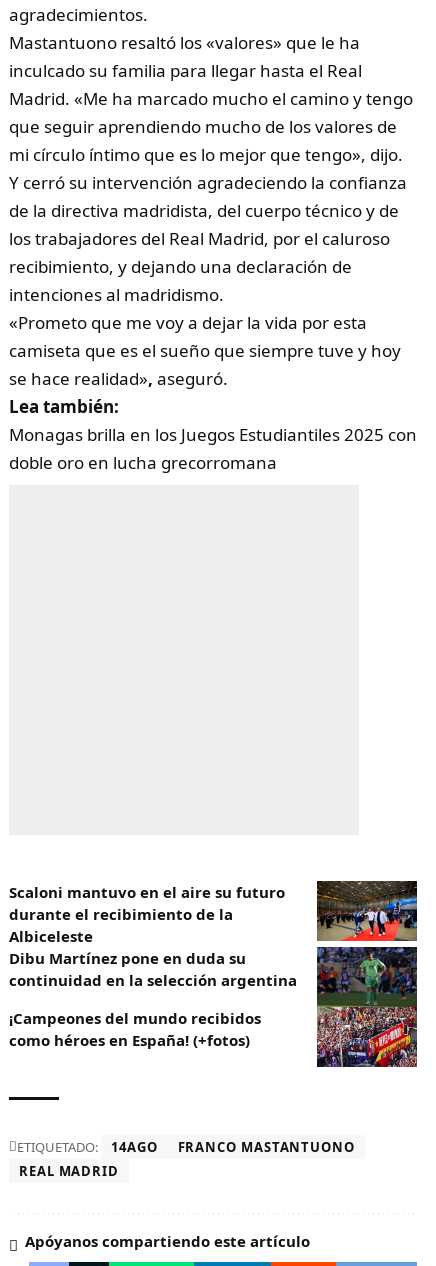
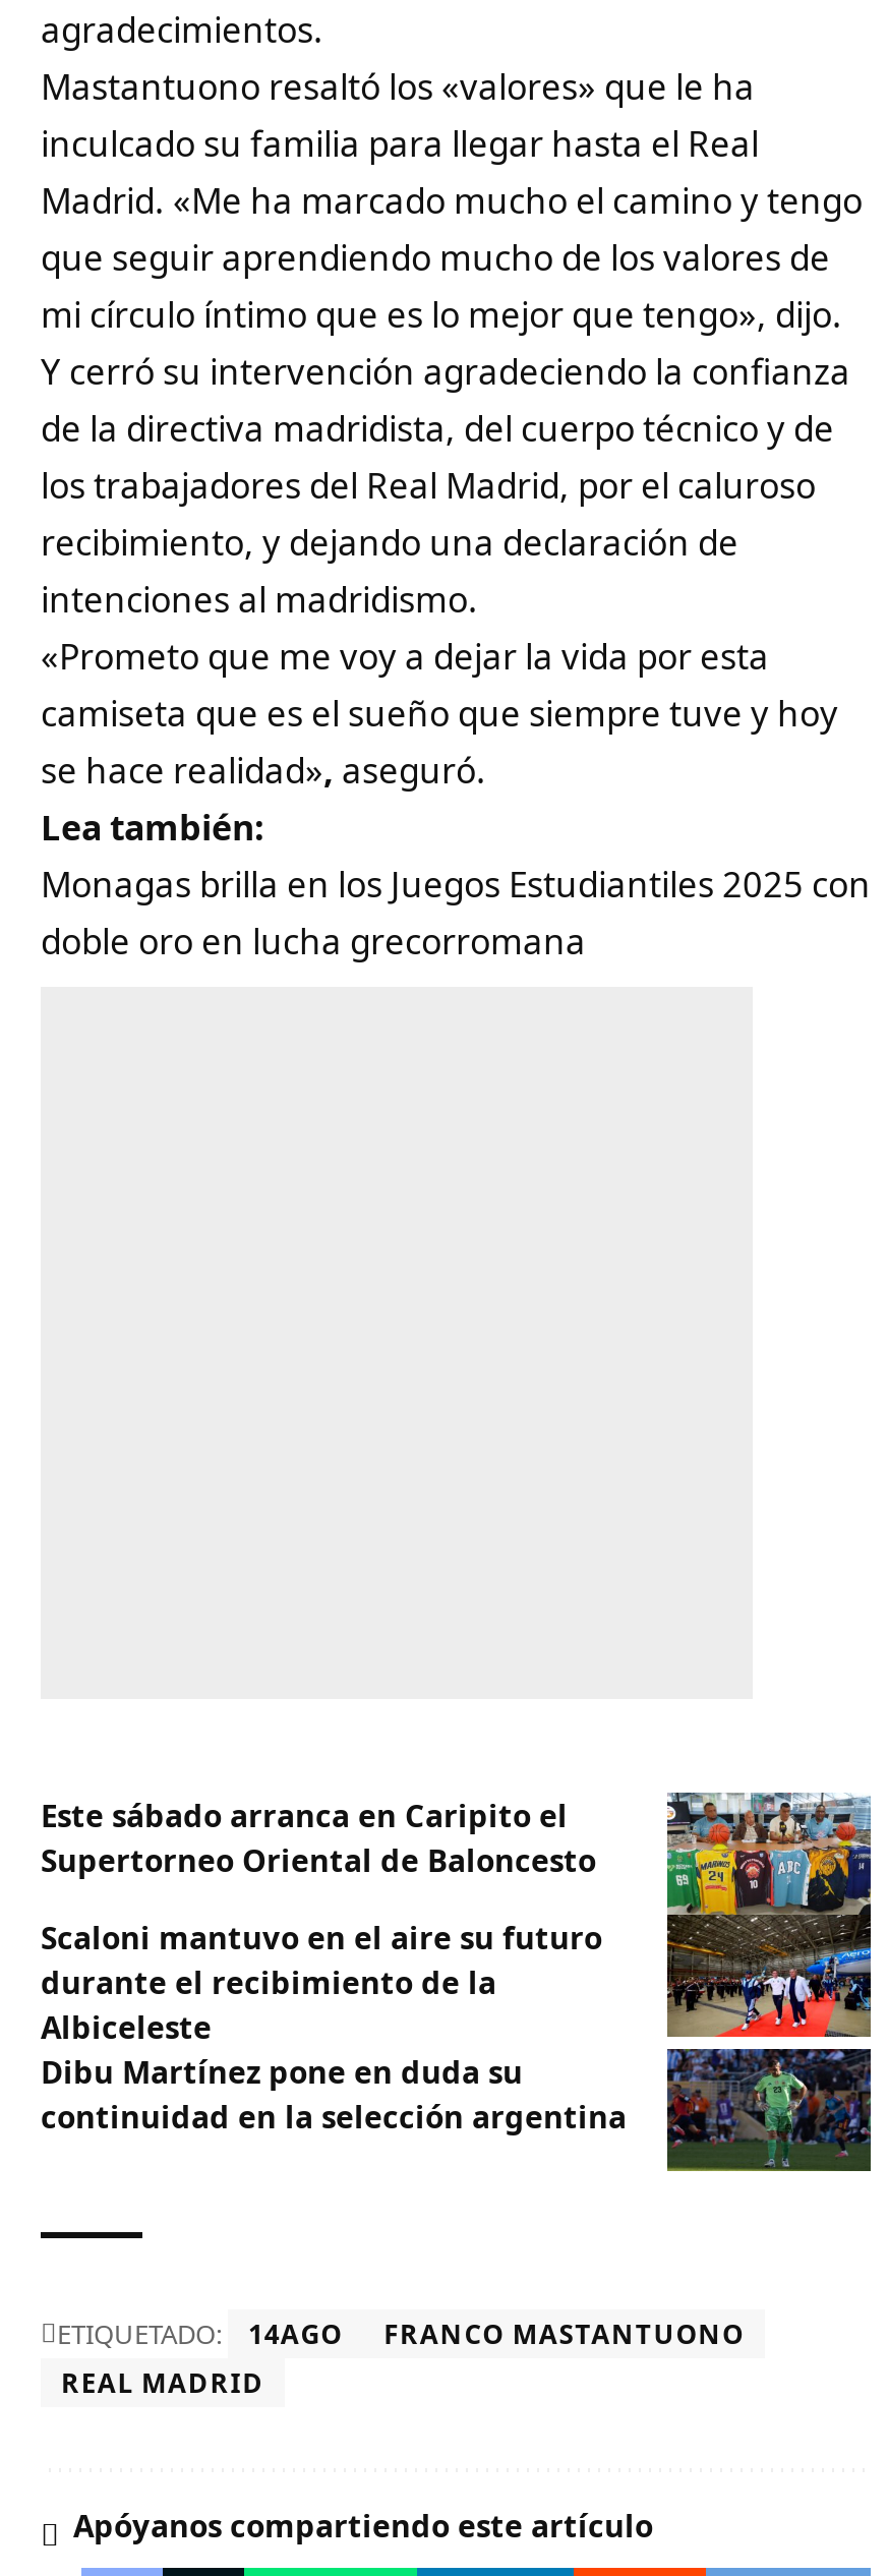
+ [image]
+ Este sábado arranca en Caripito el
+ Supertorneo Oriental de Baloncesto

moved down: Scaloni mantuvo en el aire su futuro | durante el recibimiento de la | Albiceleste | Dibu Martínez pone en duda su | continuidad en la selección argentina

- ¡Campeones del mundo recibidos
- como héroes en España! (+fotos)

- [image]
